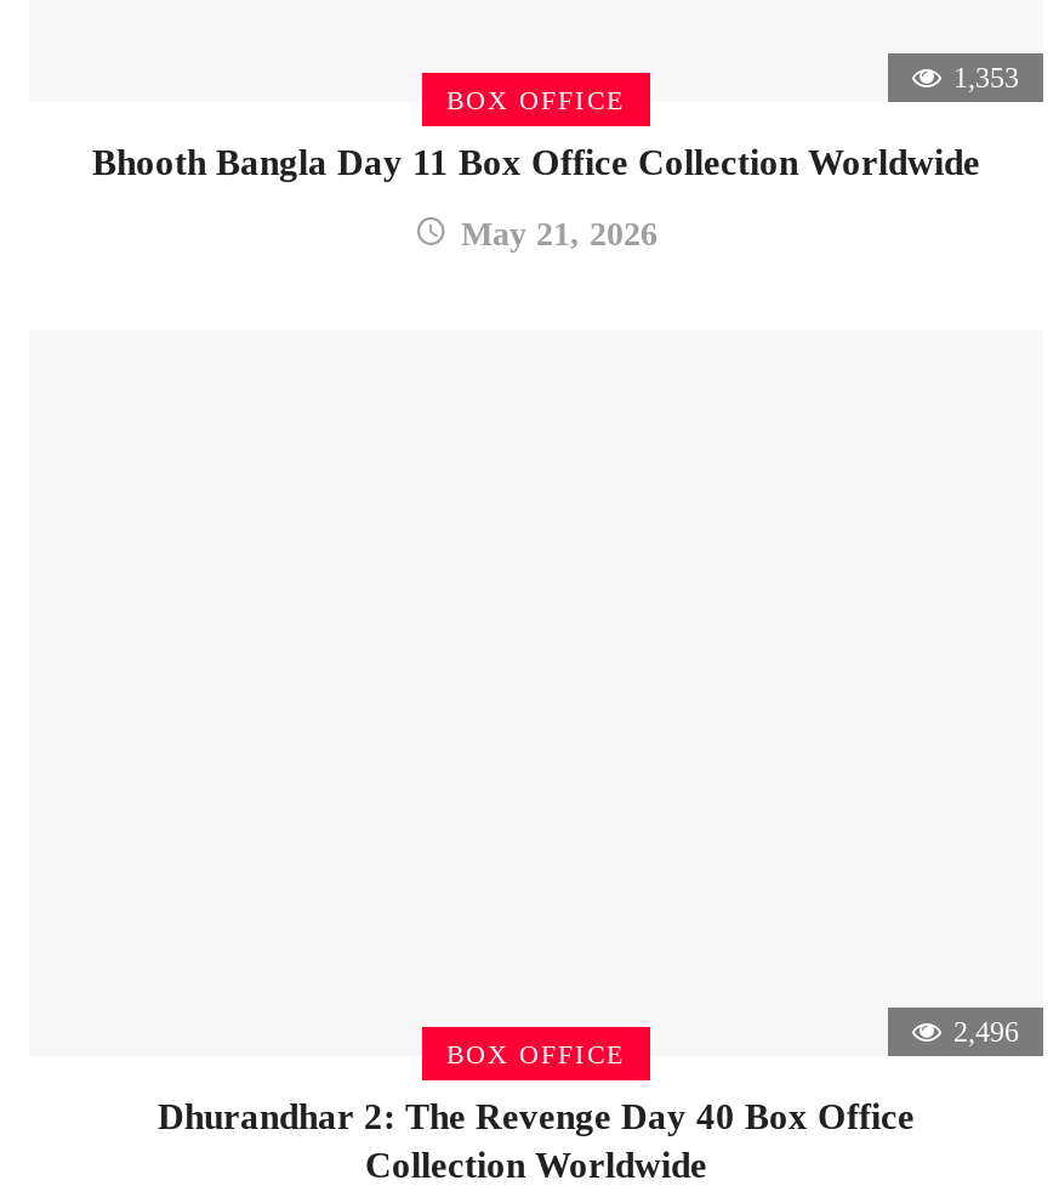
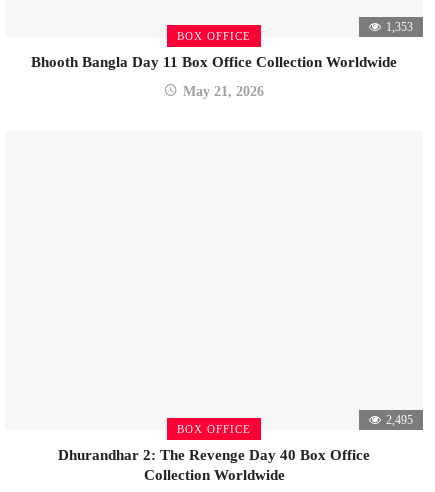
- 2,496
+ 2,495
